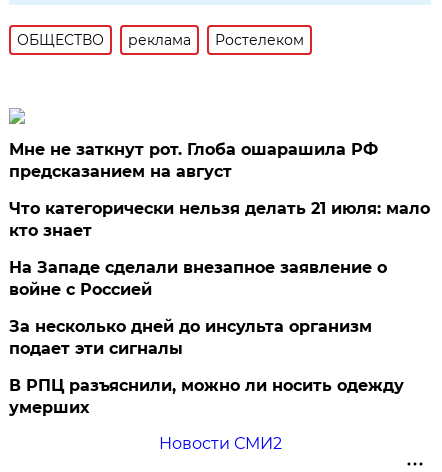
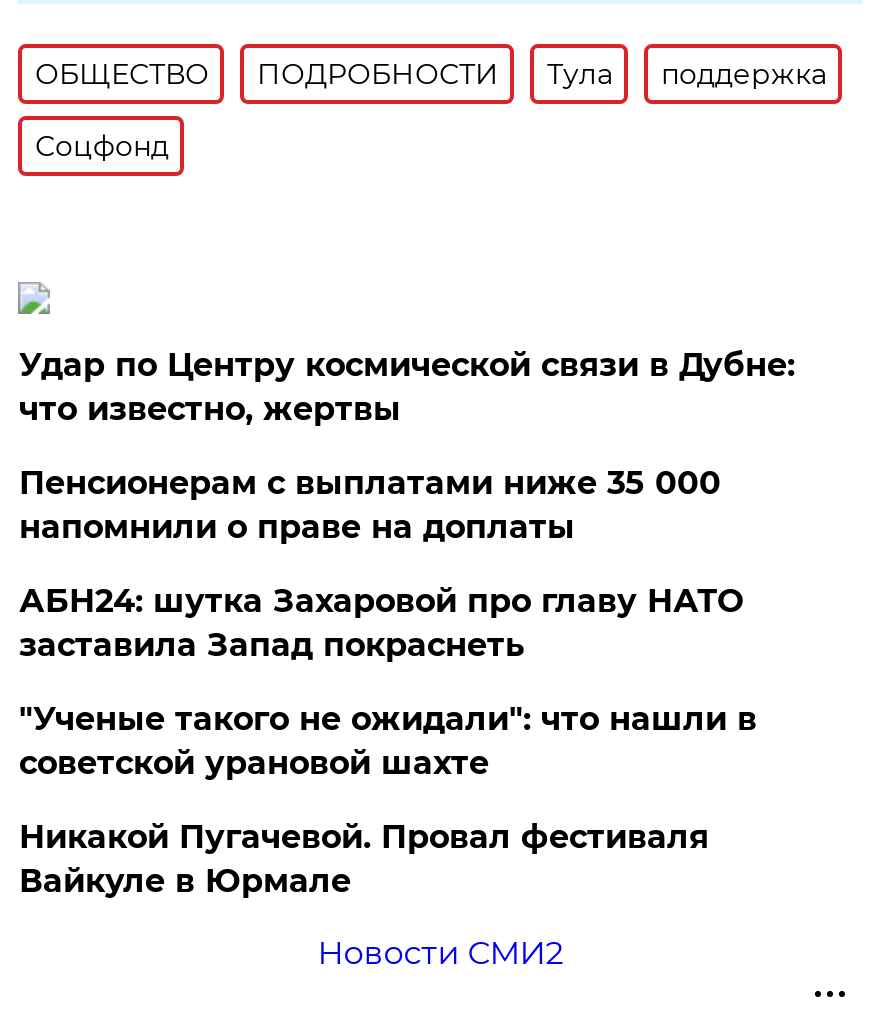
- реклама
- Ростелеком
+ ПОДРОБНОСТИ
+ Тула
+ поддержка
+ Соцфонд

- Мне не заткнут рот. Глоба ошарашила РФ
- предсказанием на август
- Что категорически нельзя делать 21 июля: мало
- кто знает
- На Западе сделали внезапное заявление о
- войне с Россией
- За несколько дней до инсульта организм
- подает эти сигналы
- В РПЦ разъяснили, можно ли носить одежду
- умерших
+ Удар по Центру космической связи в Дубне:
+ что известно, жертвы
+ Пенсионерам с выплатами ниже 35 000
+ напомнили о праве на доплаты
+ АБН24: шутка Захаровой про главу НАТО
+ заставила Запад покраснеть
+ "Ученые такого не ожидали": что нашли в
+ советской урановой шахте
+ Никакой Пугачевой. Провал фестиваля
+ Вайкуле в Юрмале
